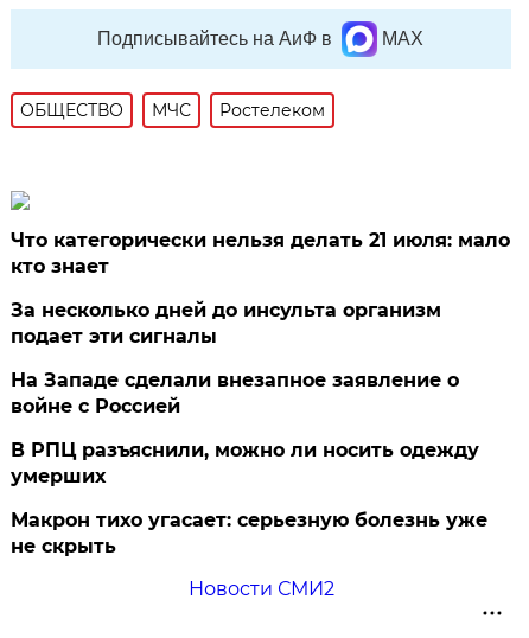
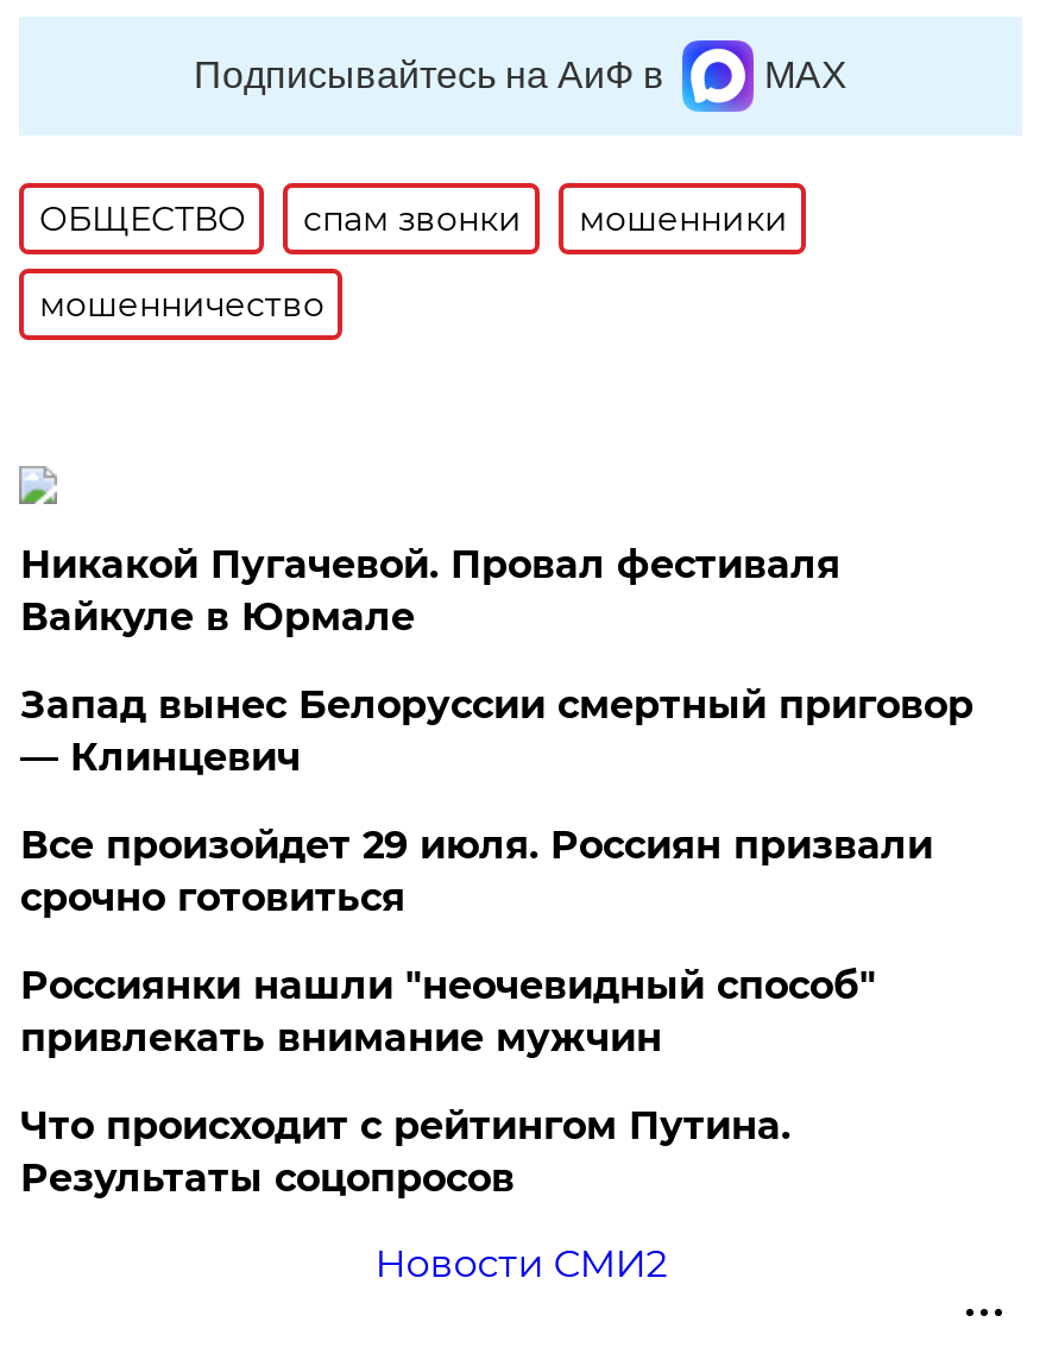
- МЧС
- Ростелеком
+ спам звонки
+ мошенники
+ мошенничество

- Что категорически нельзя делать 21 июля: мало
- кто знает
- За несколько дней до инсульта организм
- подает эти сигналы
- На Западе сделали внезапное заявление о
- войне с Россией
- В РПЦ разъяснили, можно ли носить одежду
- умерших
- Макрон тихо угасает: серьезную болезнь уже
- не скрыть
+ Никакой Пугачевой. Провал фестиваля
+ Вайкуле в Юрмале
+ Запад вынес Белоруссии смертный приговор
+ — Клинцевич
+ Все произойдет 29 июля. Россиян призвали
+ срочно готовиться
+ Россиянки нашли "неочевидный способ"
+ привлекать внимание мужчин
+ Что происходит с рейтингом Путина.
+ Результаты соцопросов
